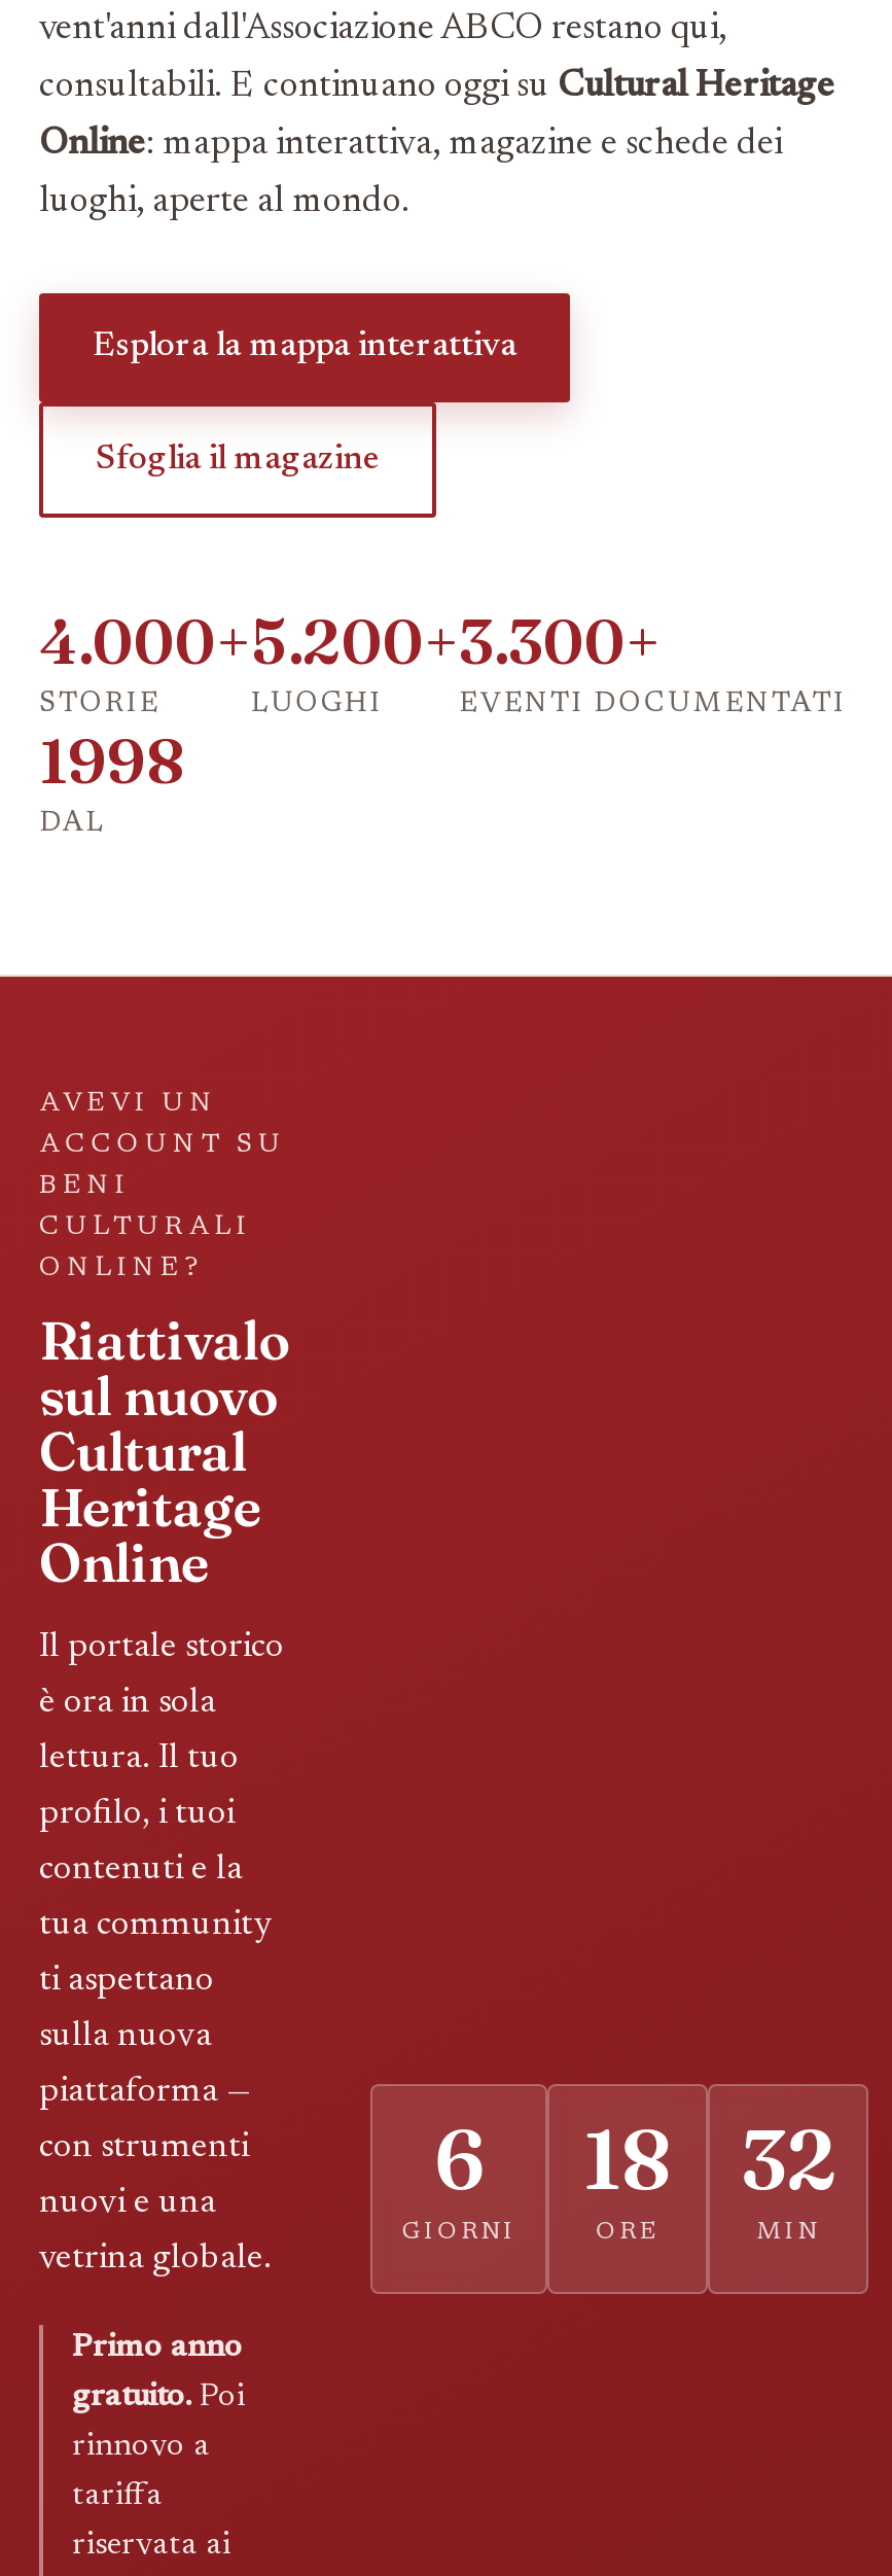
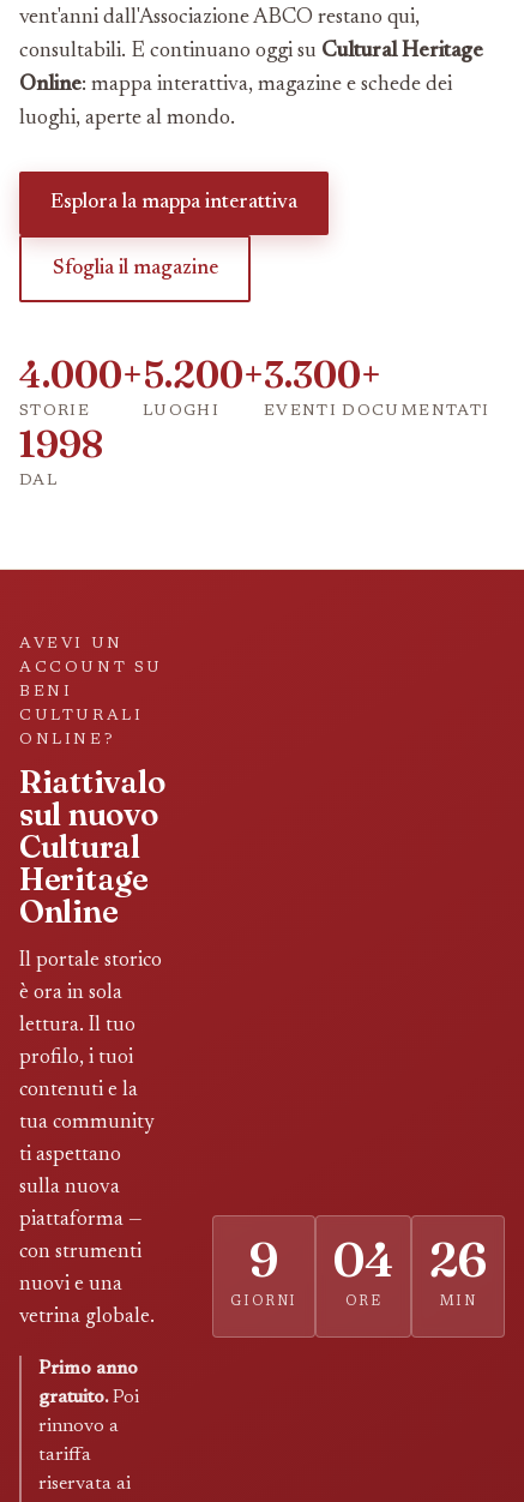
- 6
+ 9

- 18
+ 04

- 32
+ 26
